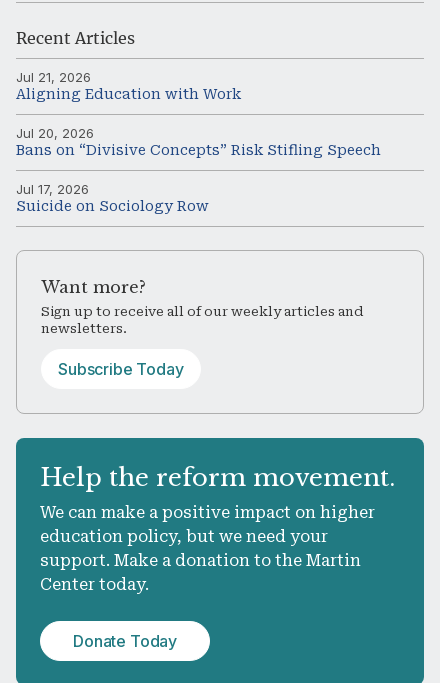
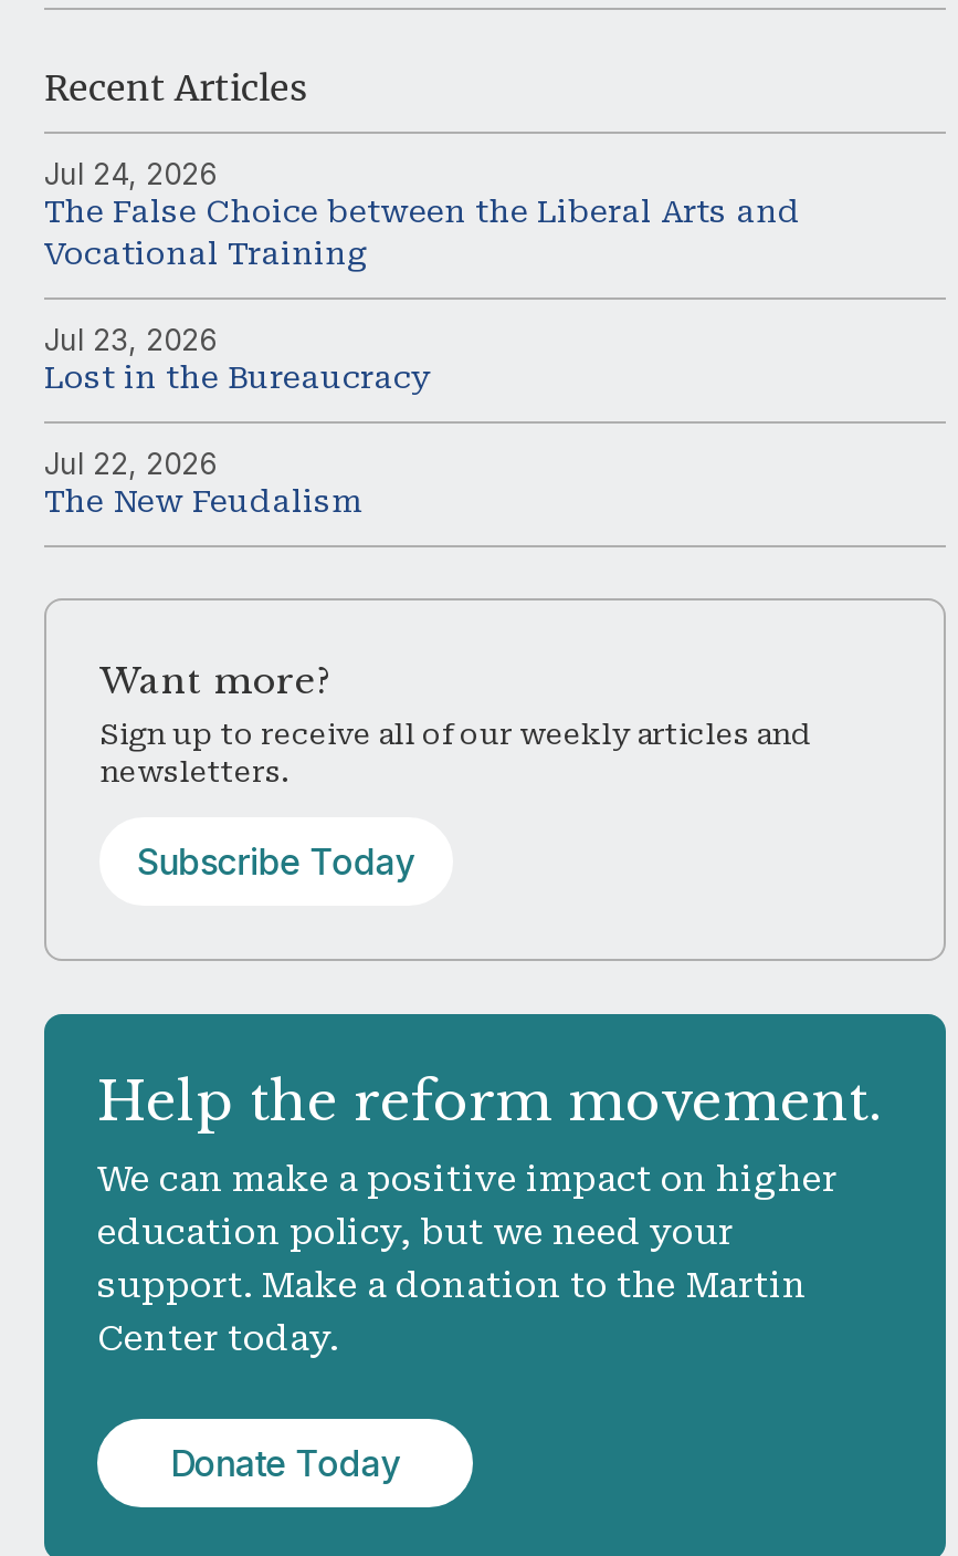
- Jul 21, 2026
- Aligning Education with Work
+ Jul 24, 2026
+ The False Choice between the Liberal Arts and
+ Vocational Training

- Jul 20, 2026
- Bans on “Divisive Concepts” Risk Stifling Speech
+ Jul 23, 2026
+ Lost in the Bureaucracy

- Jul 17, 2026
- Suicide on Sociology Row
+ Jul 22, 2026
+ The New Feudalism
